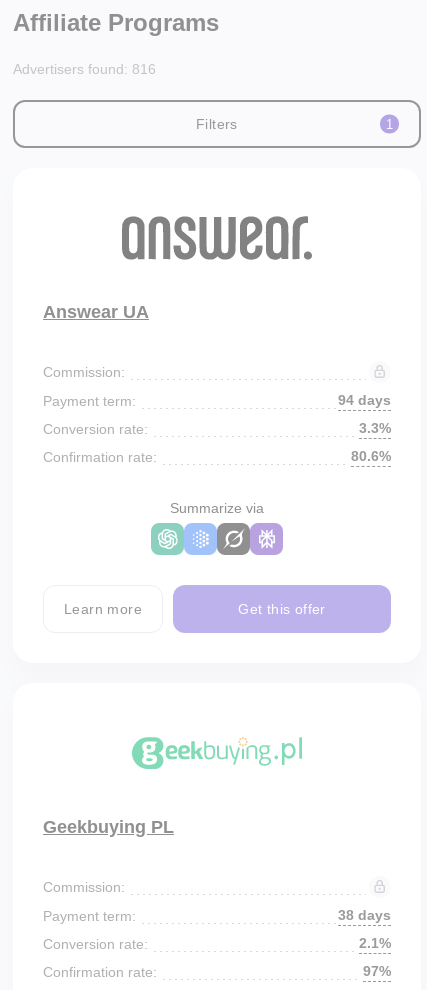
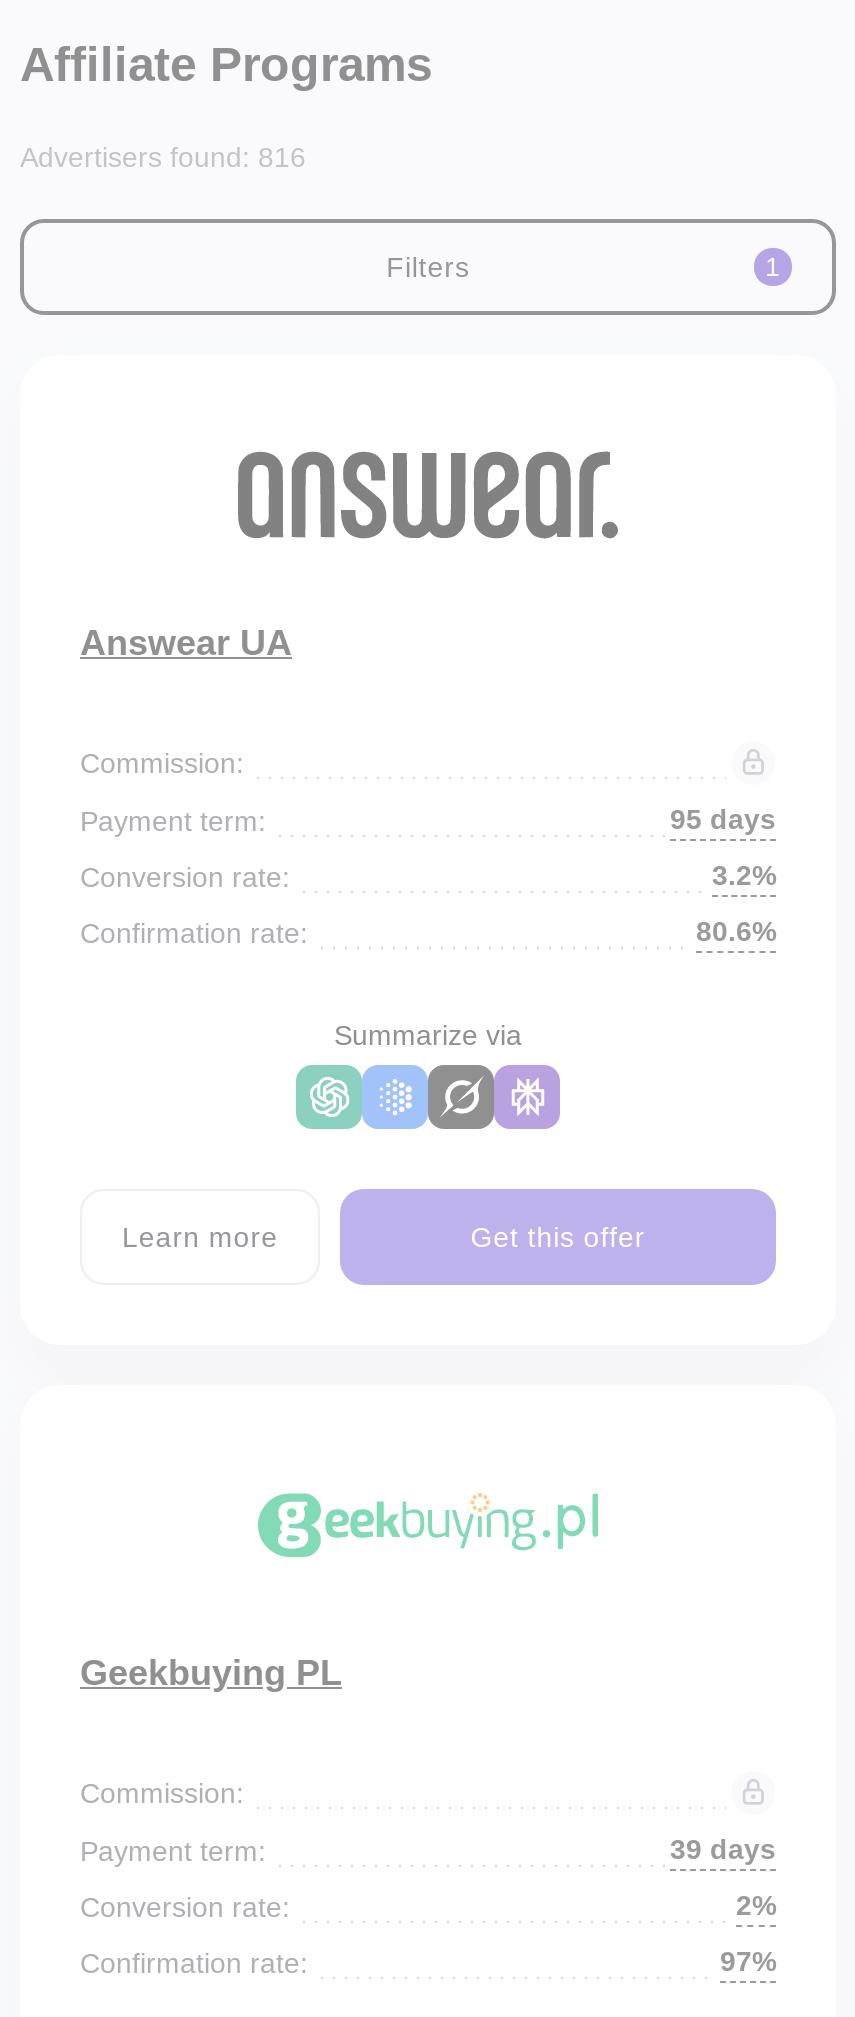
- 94 days
+ 95 days

- 3.3%
+ 3.2%

- 38 days
+ 39 days

- 2.1%
+ 2%
